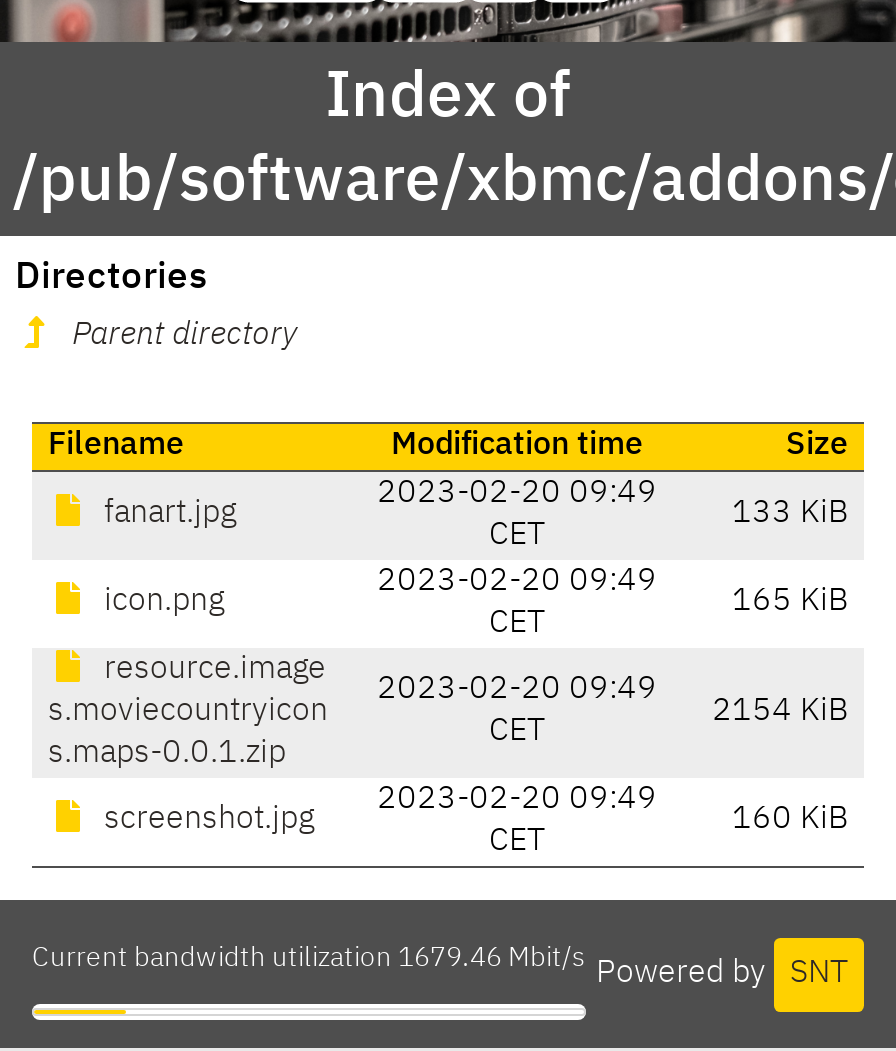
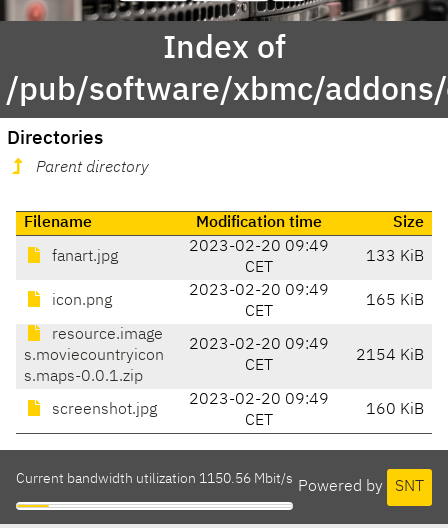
- Current bandwidth utilization 1679.46 Mbit/s
+ Current bandwidth utilization 1150.56 Mbit/s
